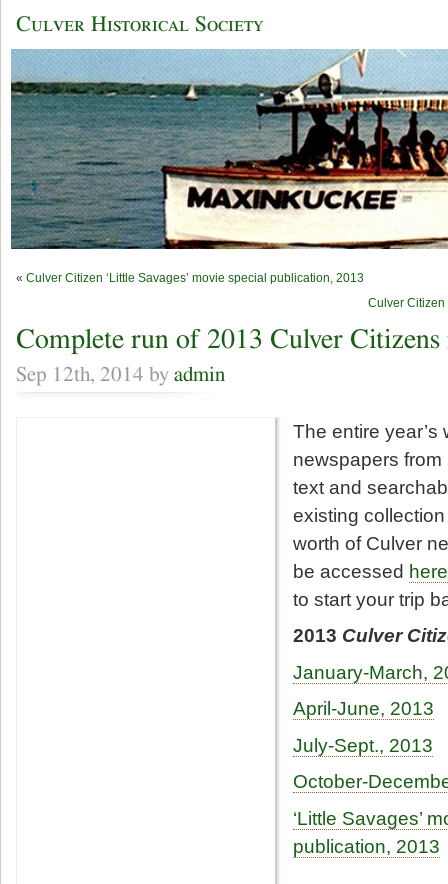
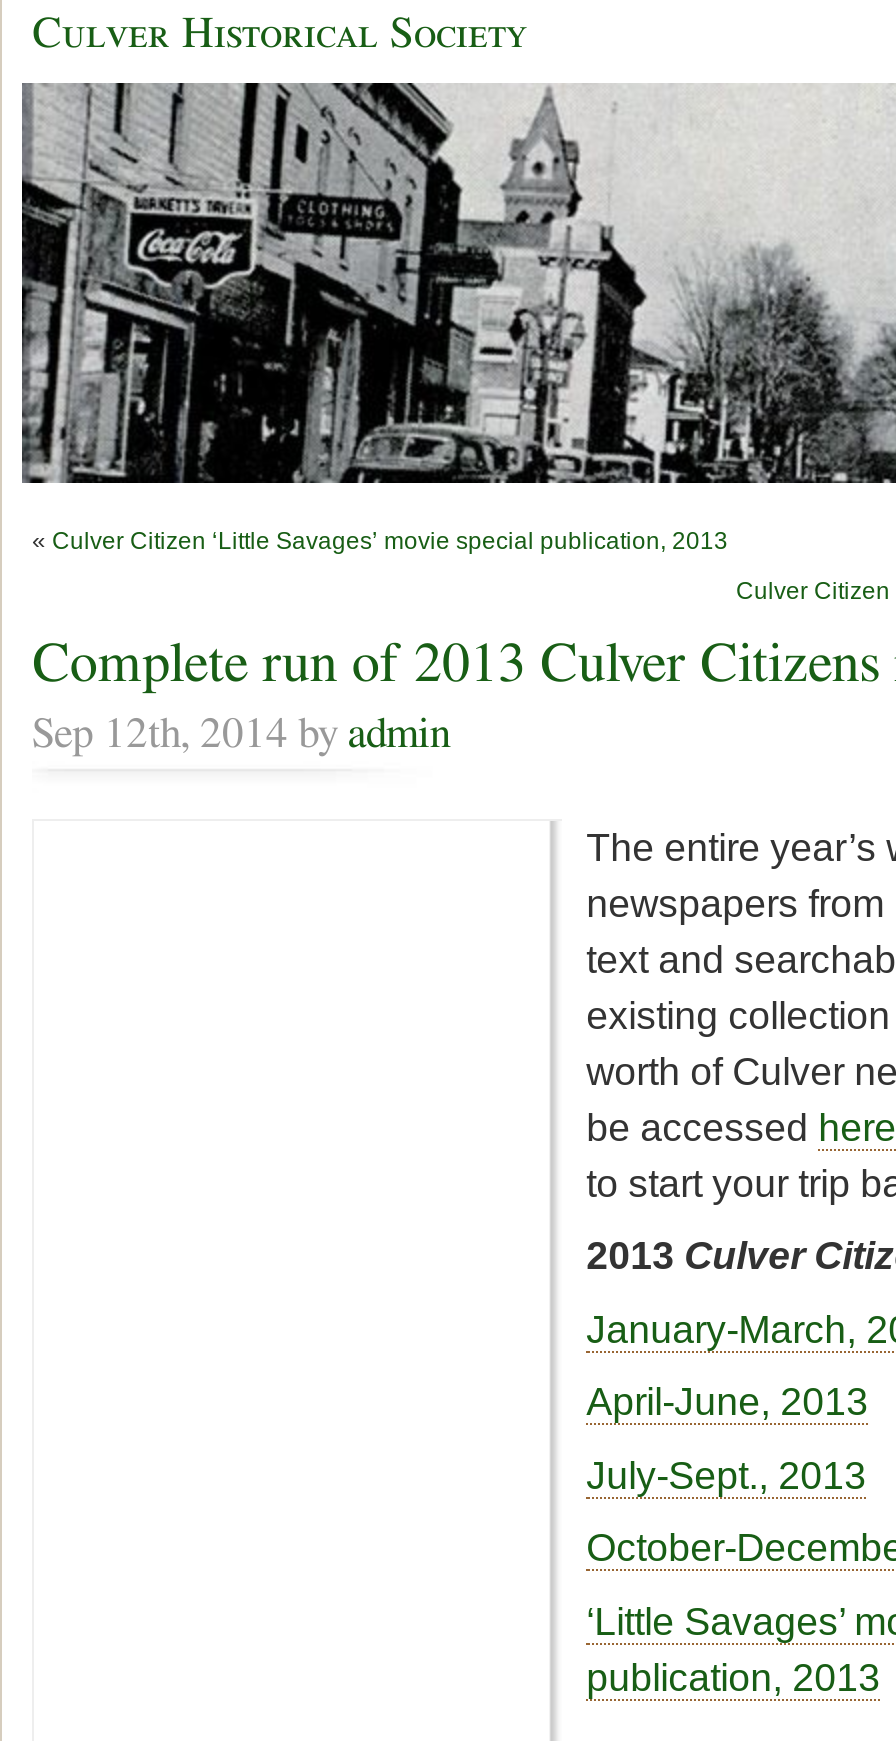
- [image]
+ [image]
